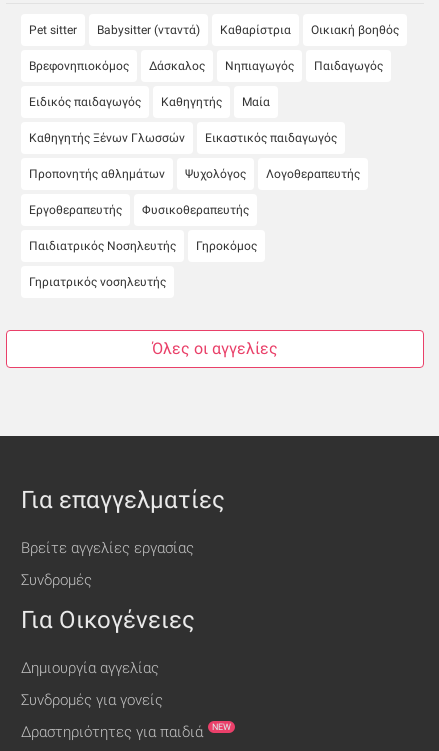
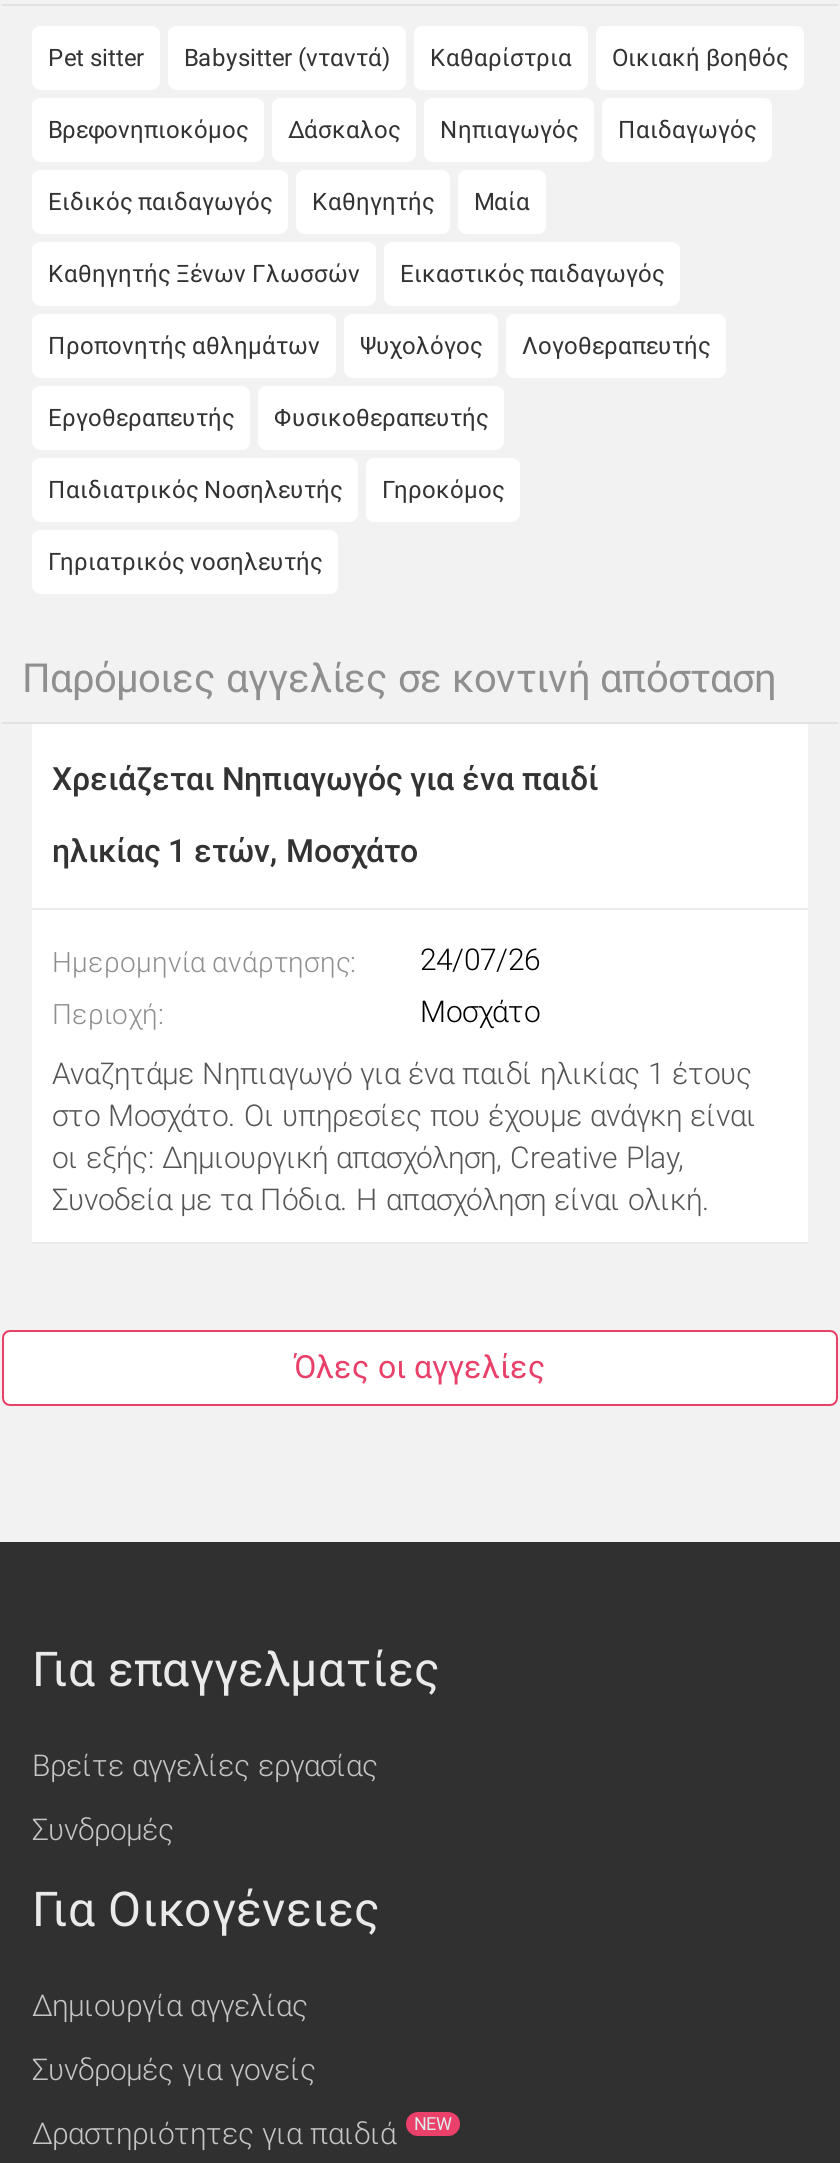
+ Παρόμοιες αγγελίες σε κοντινή απόσταση
+ Χρειάζεται Νηπιαγωγός για ένα παιδί
+ ηλικίας 1 ετών, Μοσχάτο
+ Ημερομηνία ανάρτησης:
+ 24/07/26
+ Περιοχή:
+ Μοσχάτο
+ Αναζητάμε Νηπιαγωγό για ένα παιδί ηλικίας 1 έτους
+ στο Μοσχάτο. Οι υπηρεσίες που έχουμε ανάγκη είναι
+ οι εξής: Δημιουργική απασχόληση, Creative Play,
+ Συνοδεία με τα Πόδια. Η απασχόληση είναι ολική.
